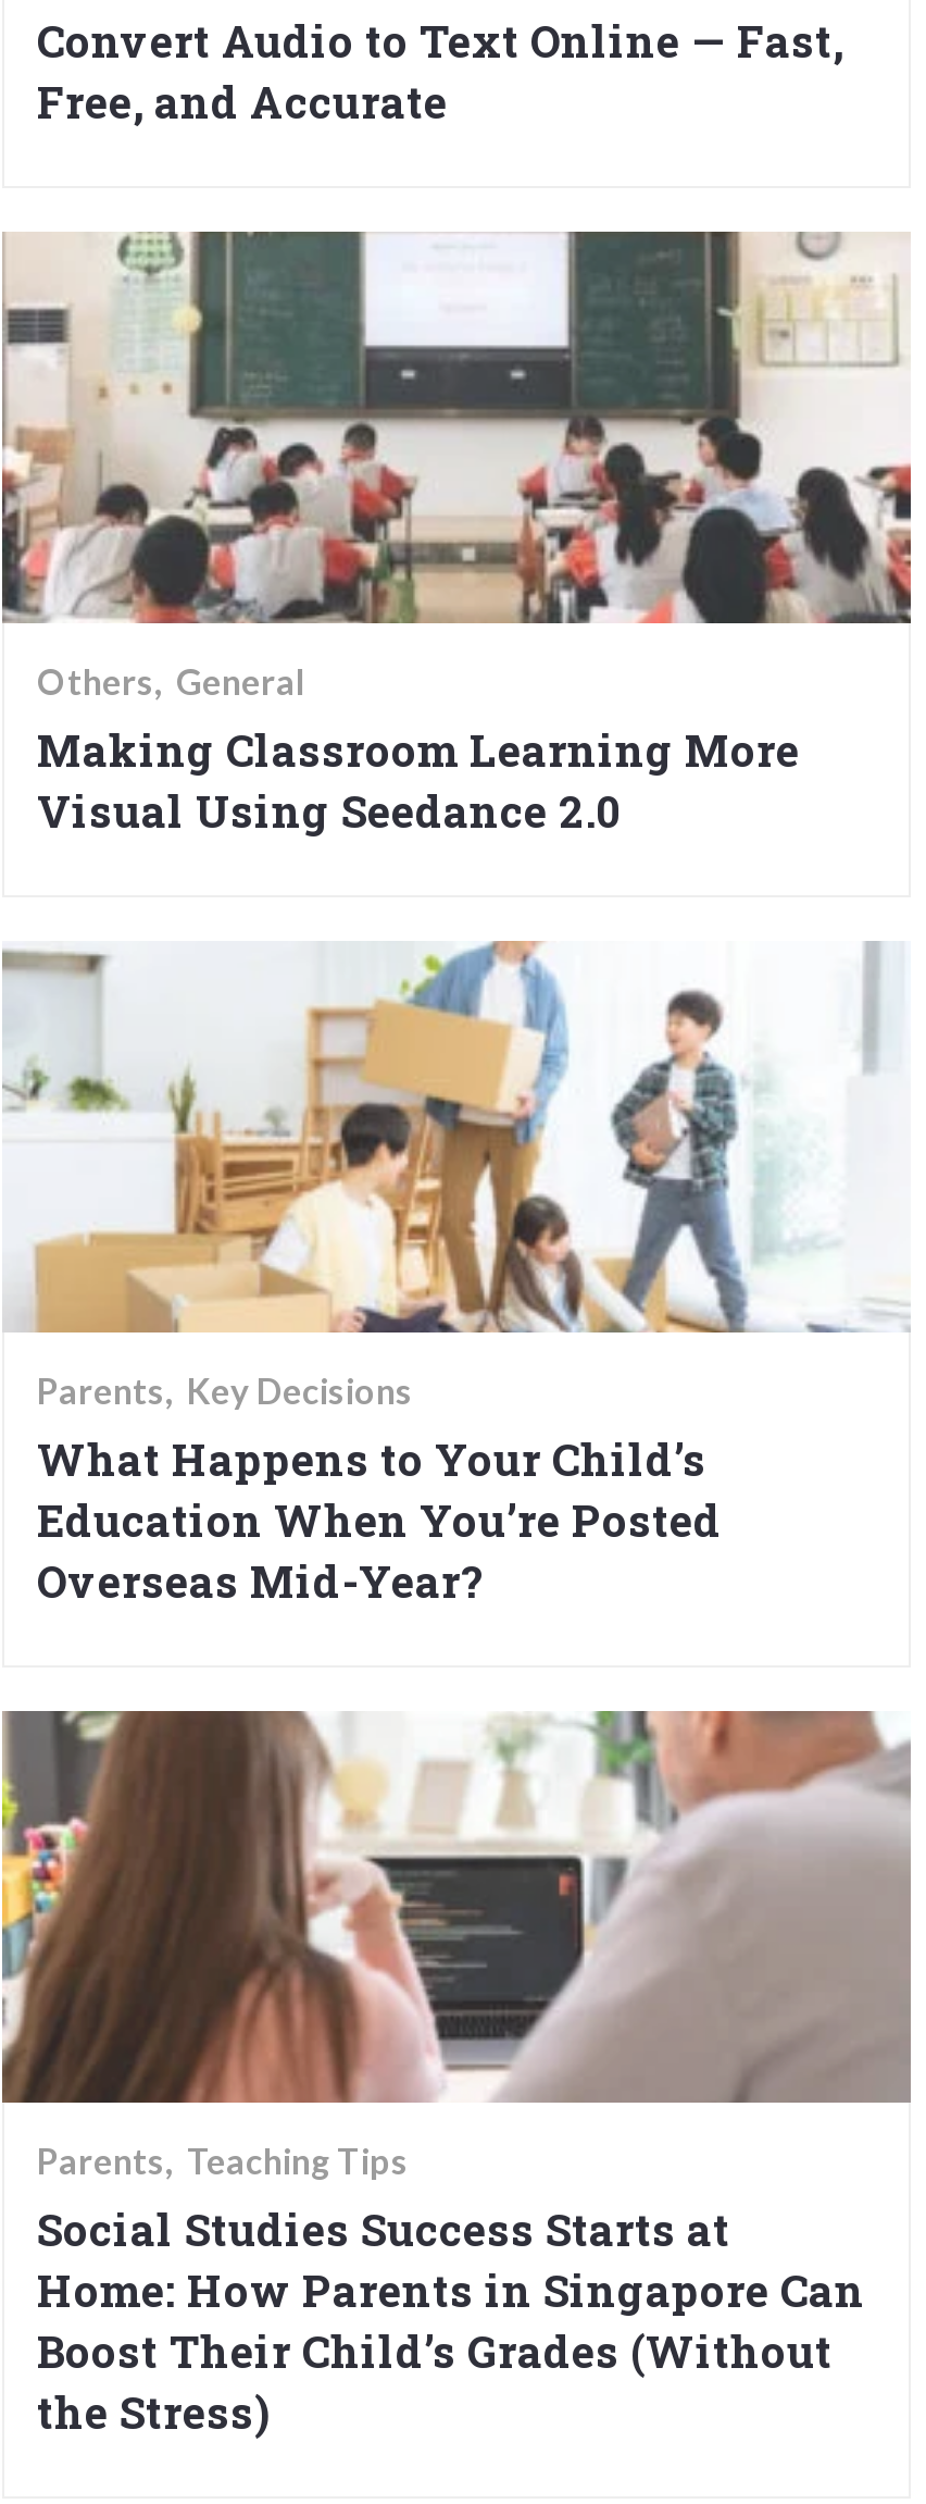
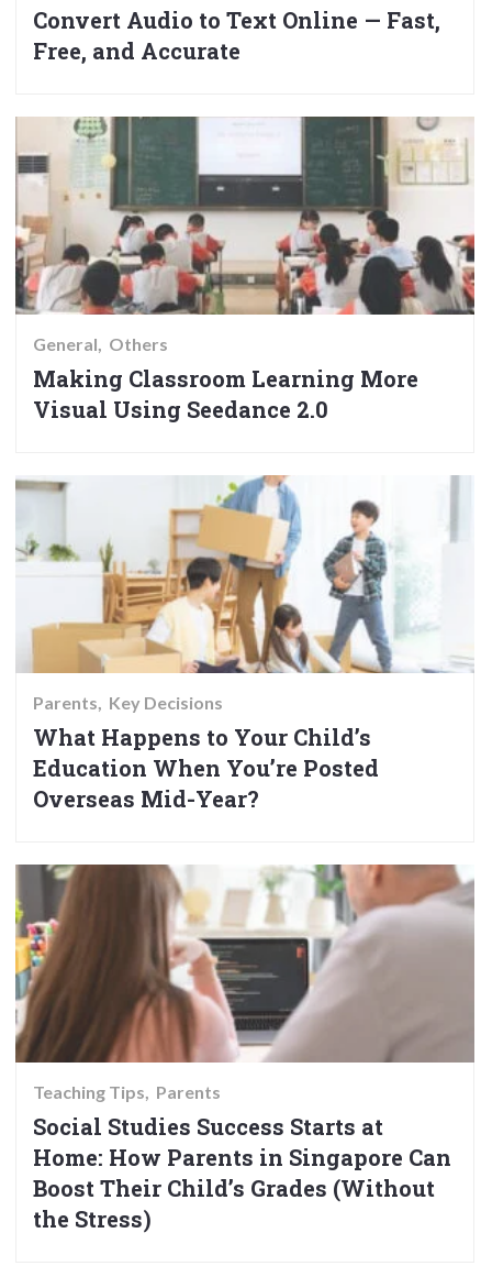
- Others General
+ General Others

- Parents Teaching Tips
+ Teaching Tips Parents
